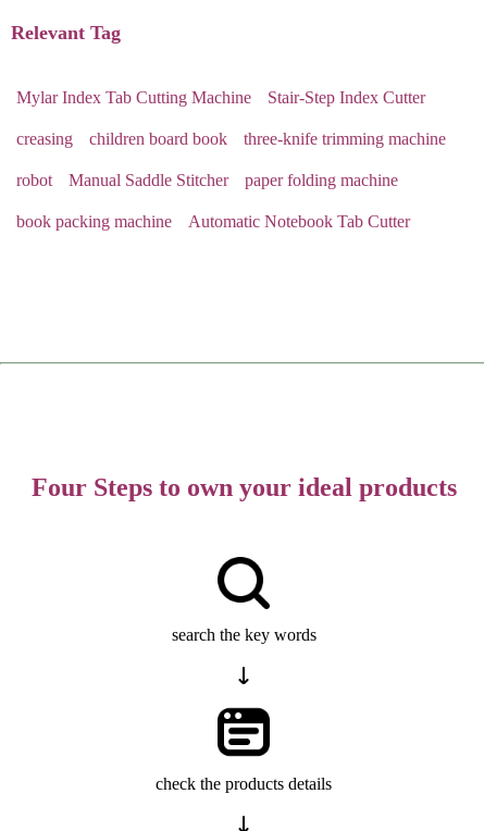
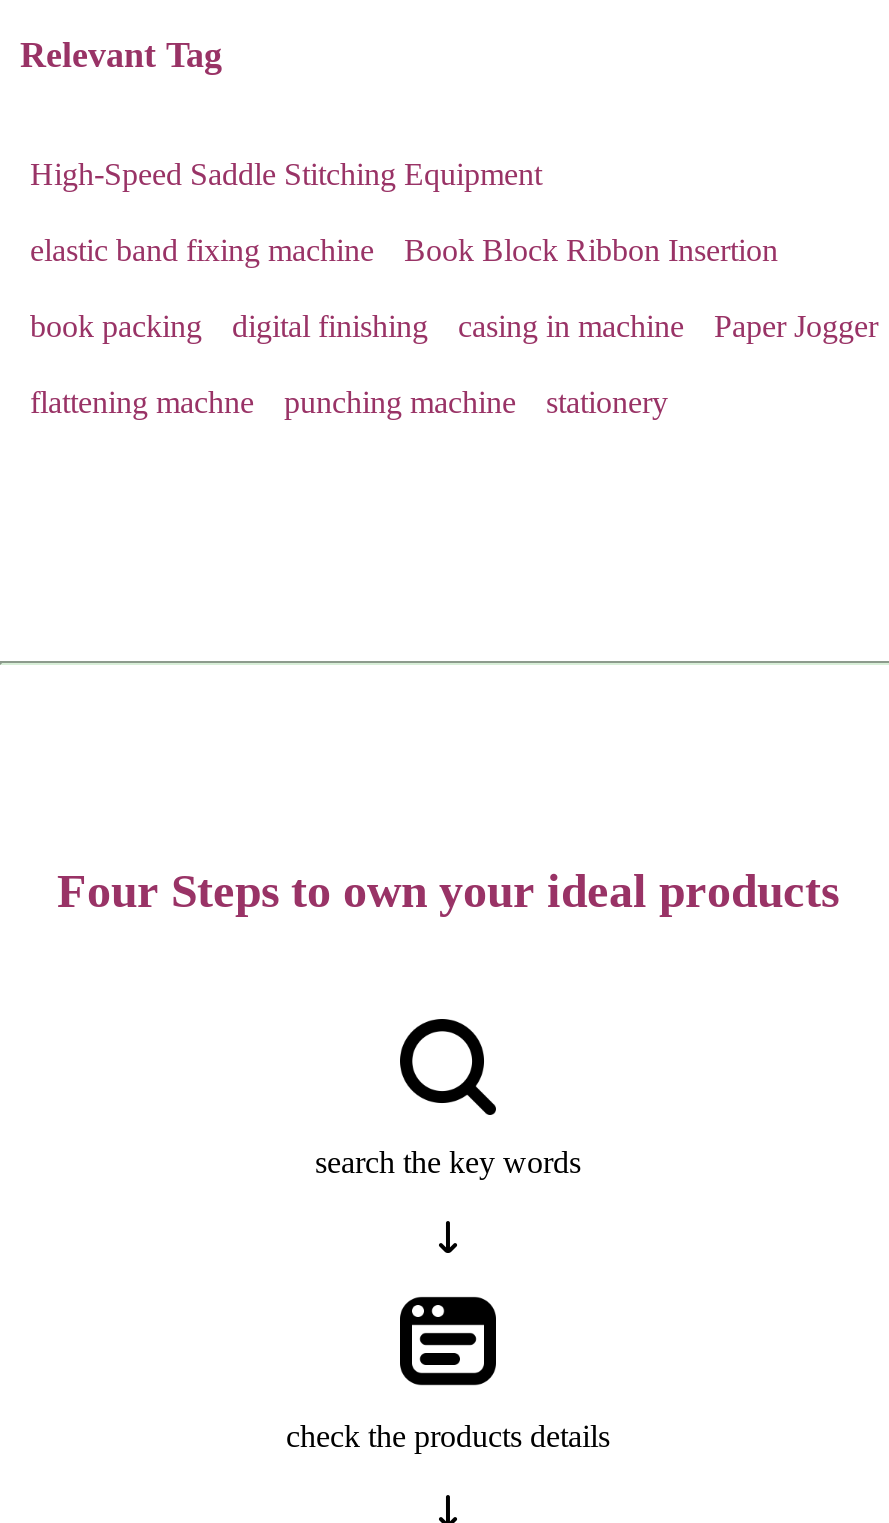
- Mylar Index Tab Cutting Machine
- Stair-Step Index Cutter
+ High-Speed Saddle Stitching Equipment

- creasing
- children board book
- three-knife trimming machine
+ elastic band fixing machine
+ Book Block Ribbon Insertion

- robot
- Manual Saddle Stitcher
- paper folding machine
+ book packing
+ digital finishing
+ casing in machine
+ Paper Jogger

- book packing machine
- Automatic Notebook Tab Cutter
+ flattening machne
+ punching machine
+ stationery
